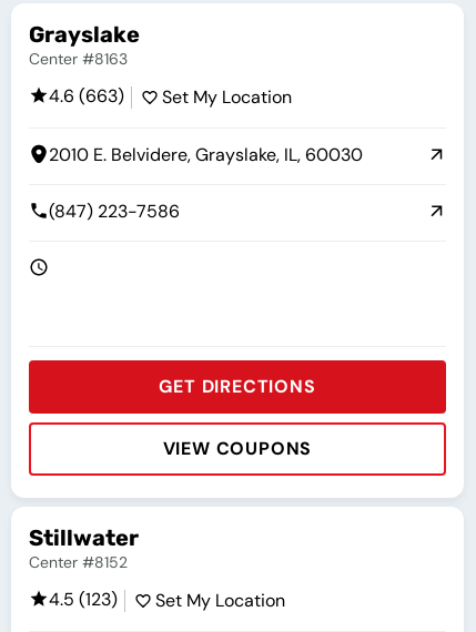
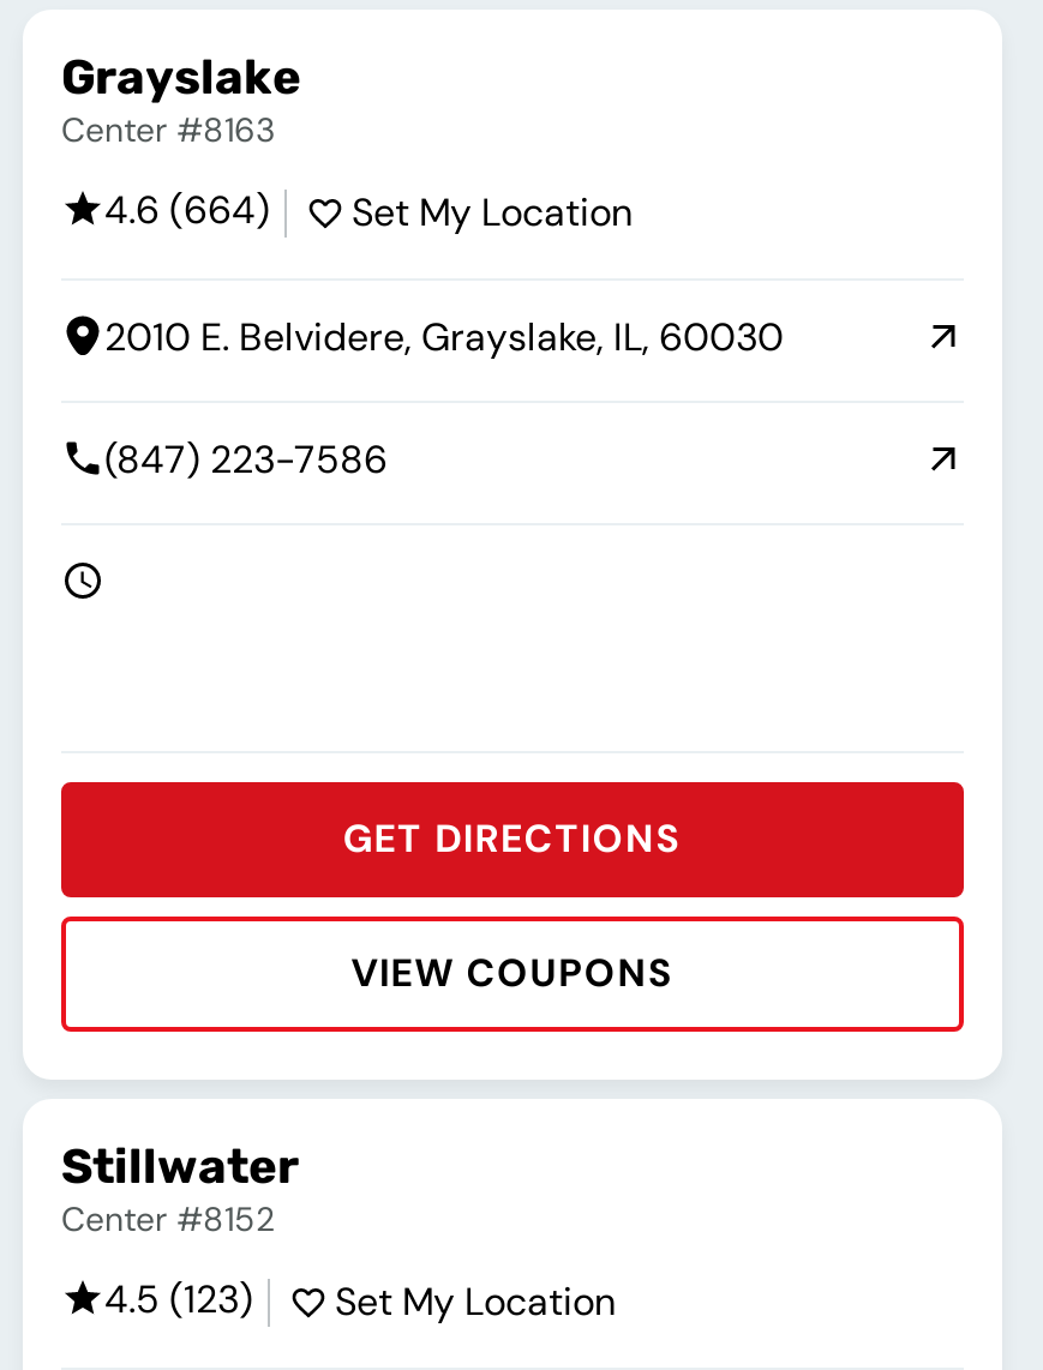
- 4.6 (663) Set My Location
+ 4.6 (664) Set My Location
